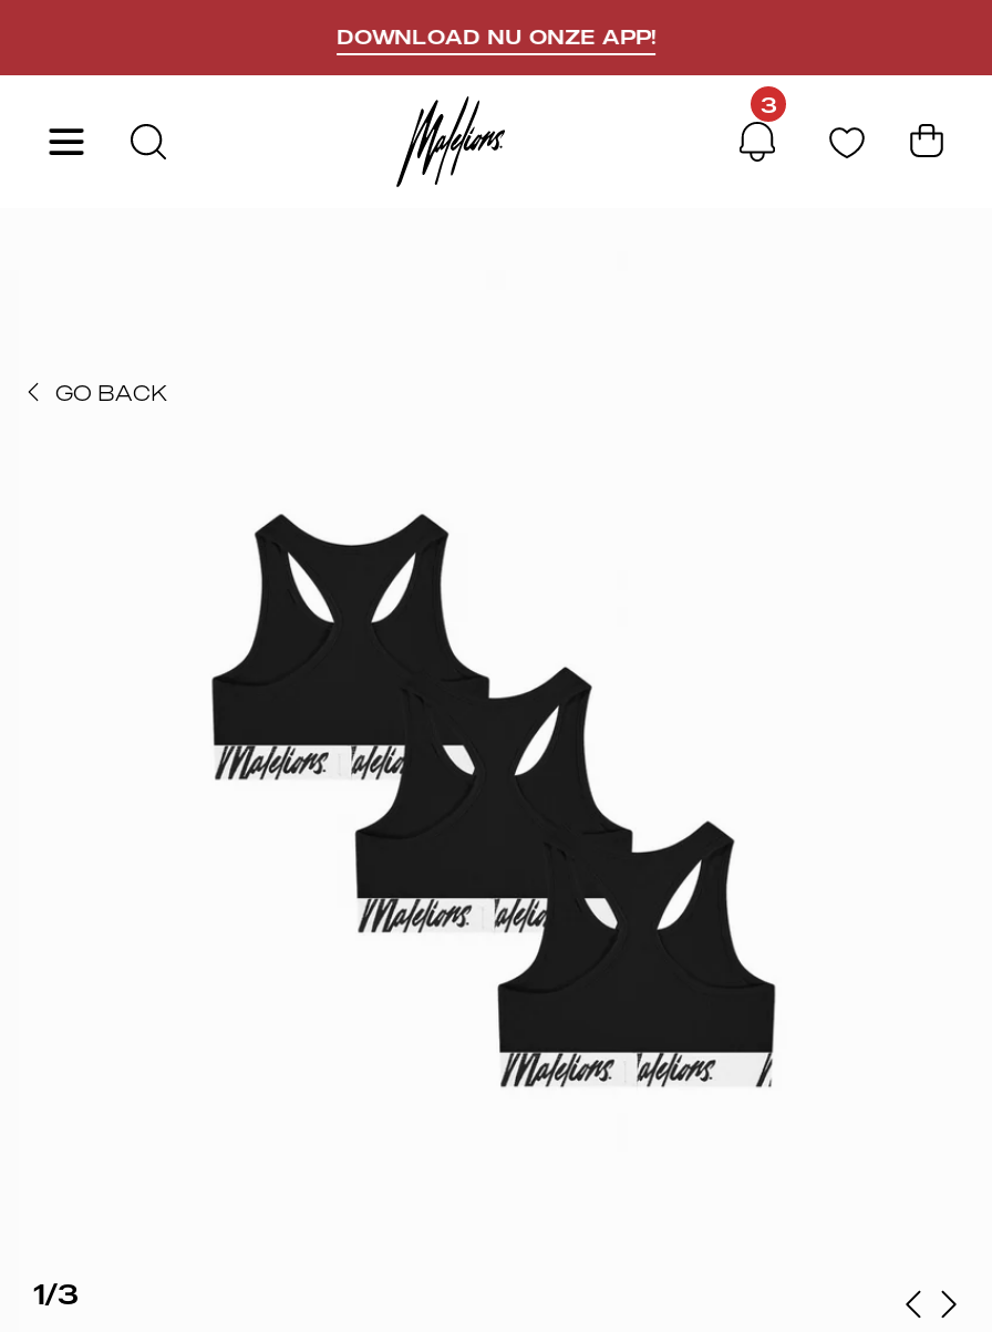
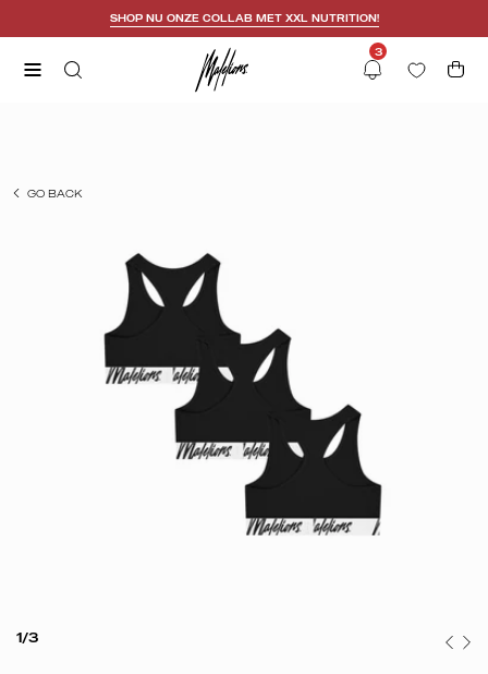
- DOWNLOAD NU ONZE APP!
+ SHOP NU ONZE COLLAB MET XXL NUTRITION!
